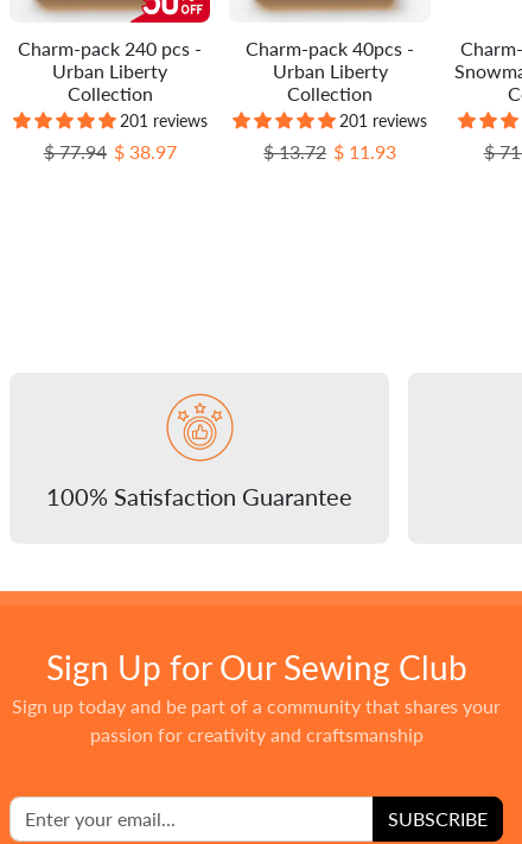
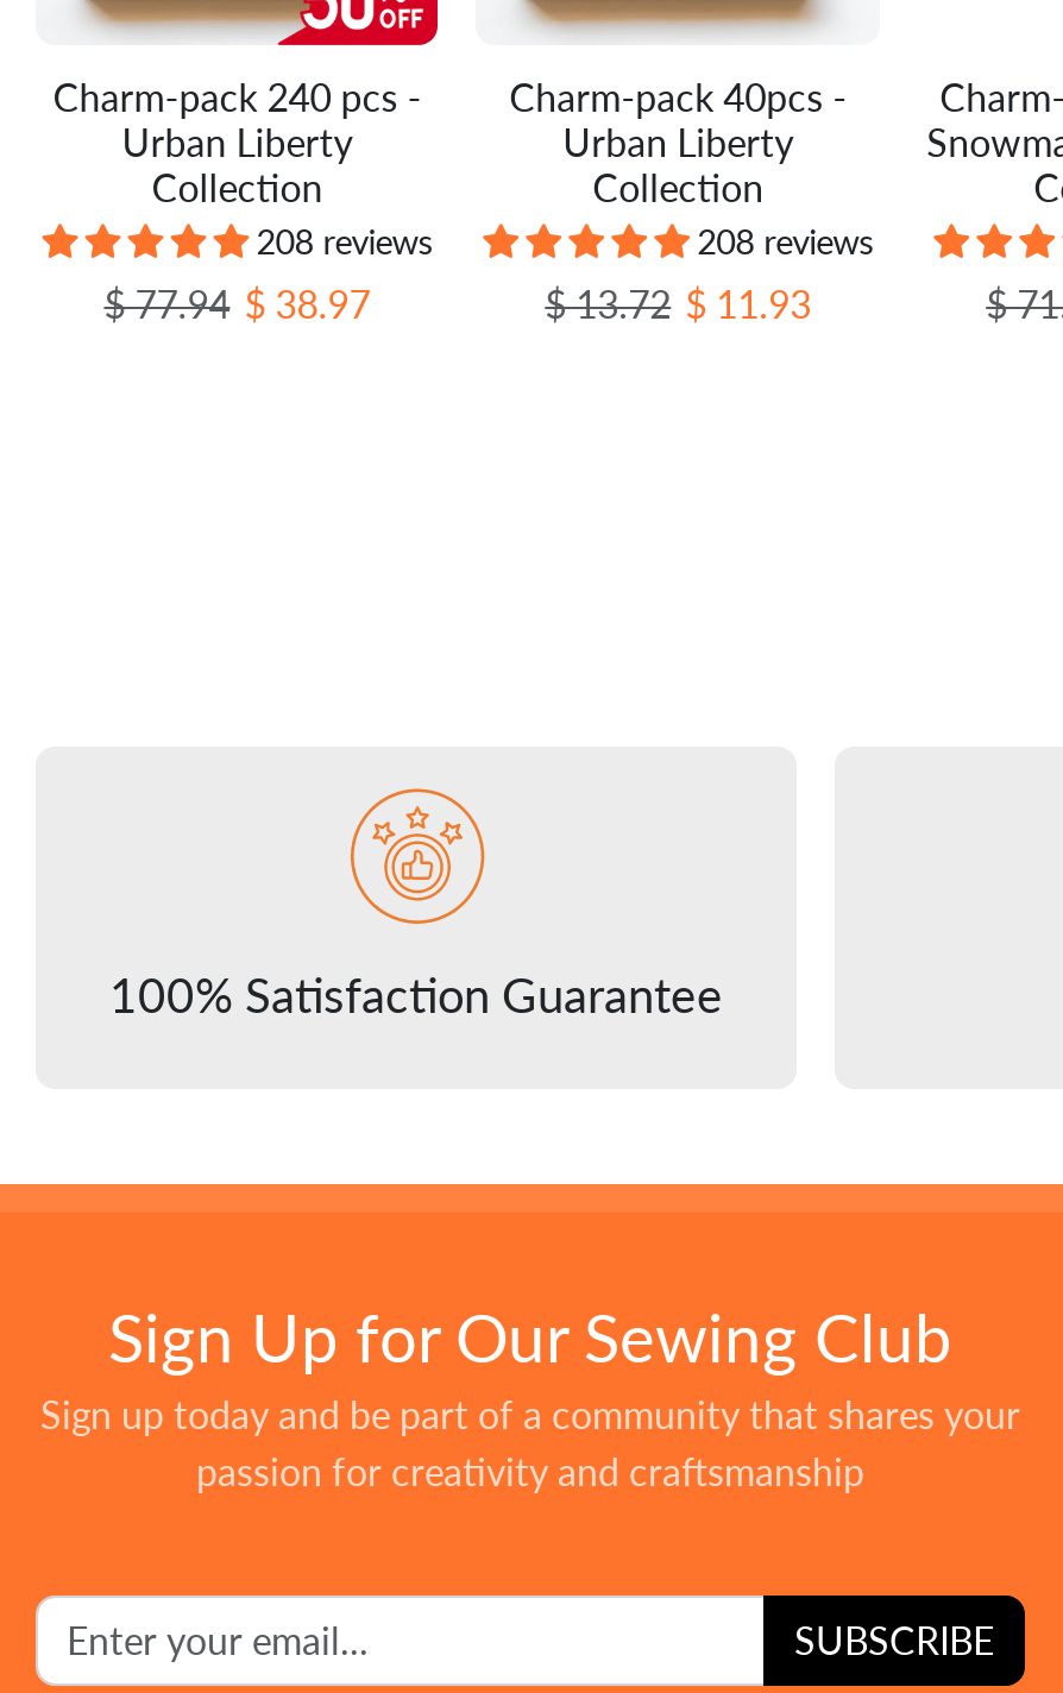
- 201 reviews
+ 208 reviews

- 201 reviews
+ 208 reviews
